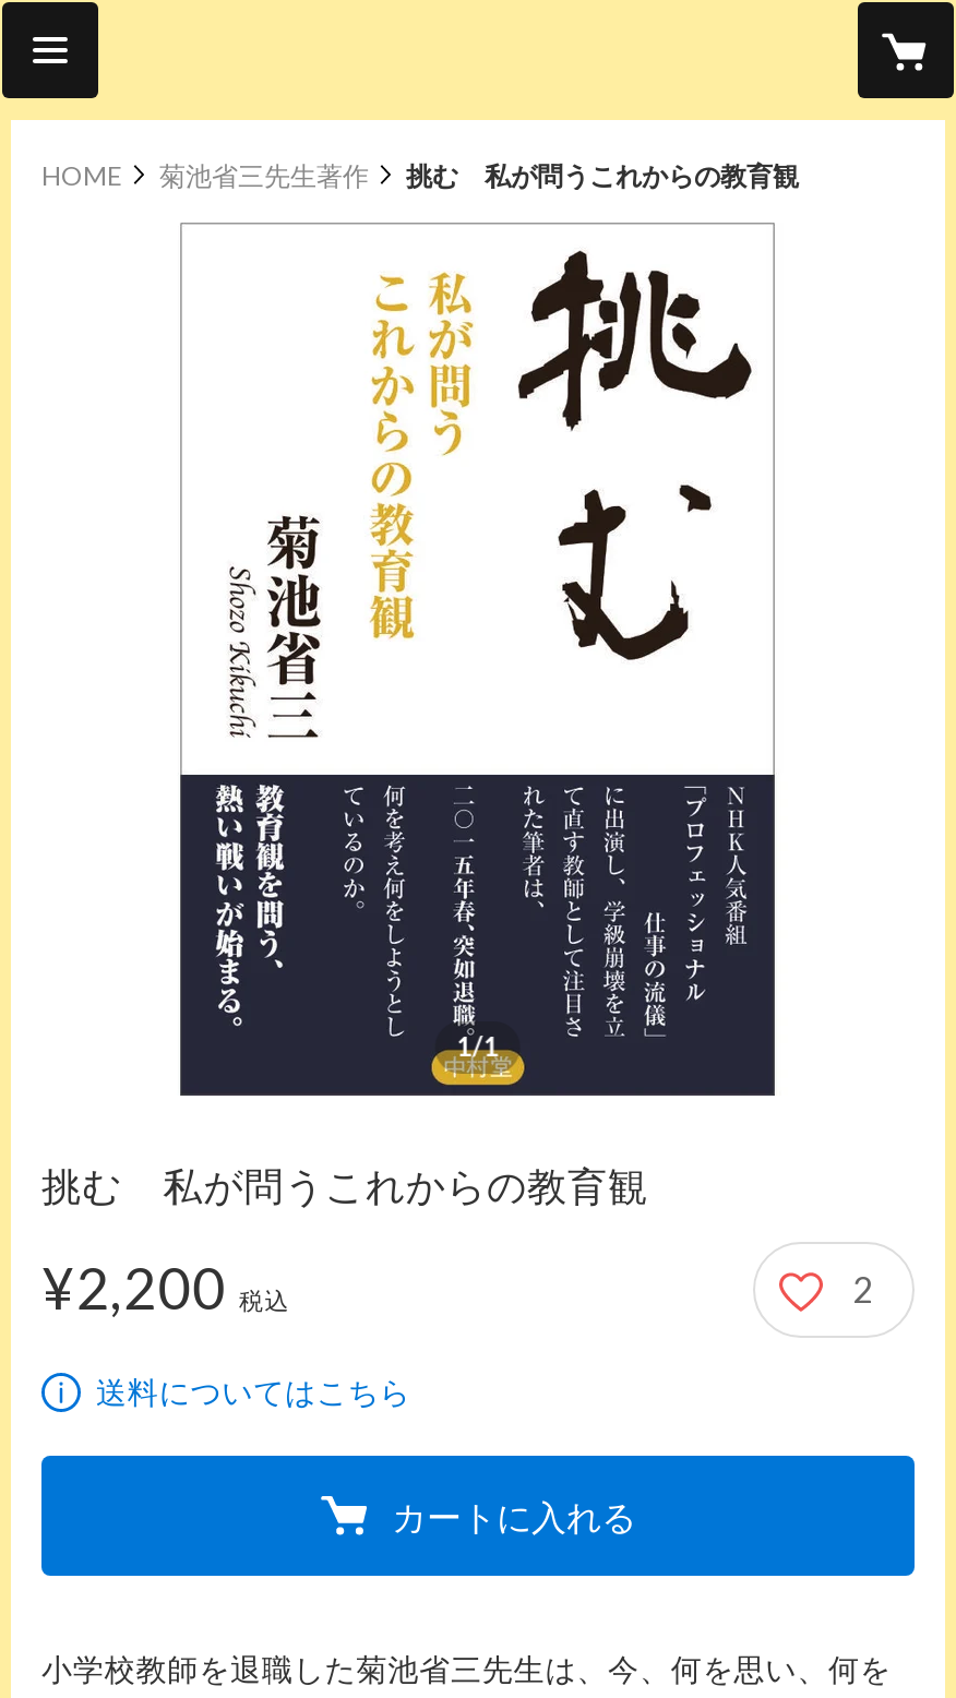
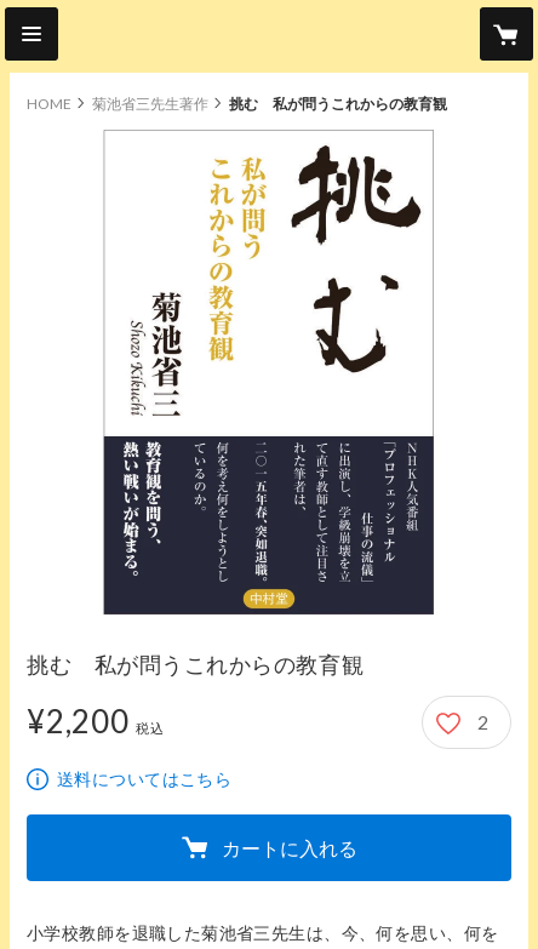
- 1/1
